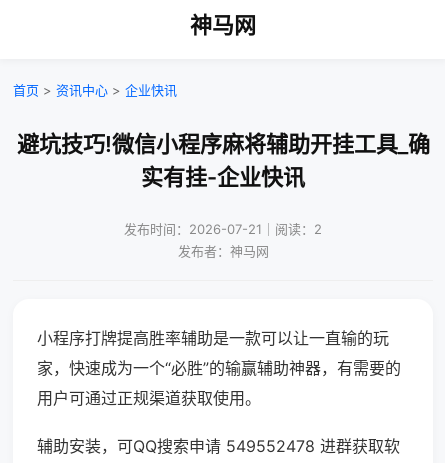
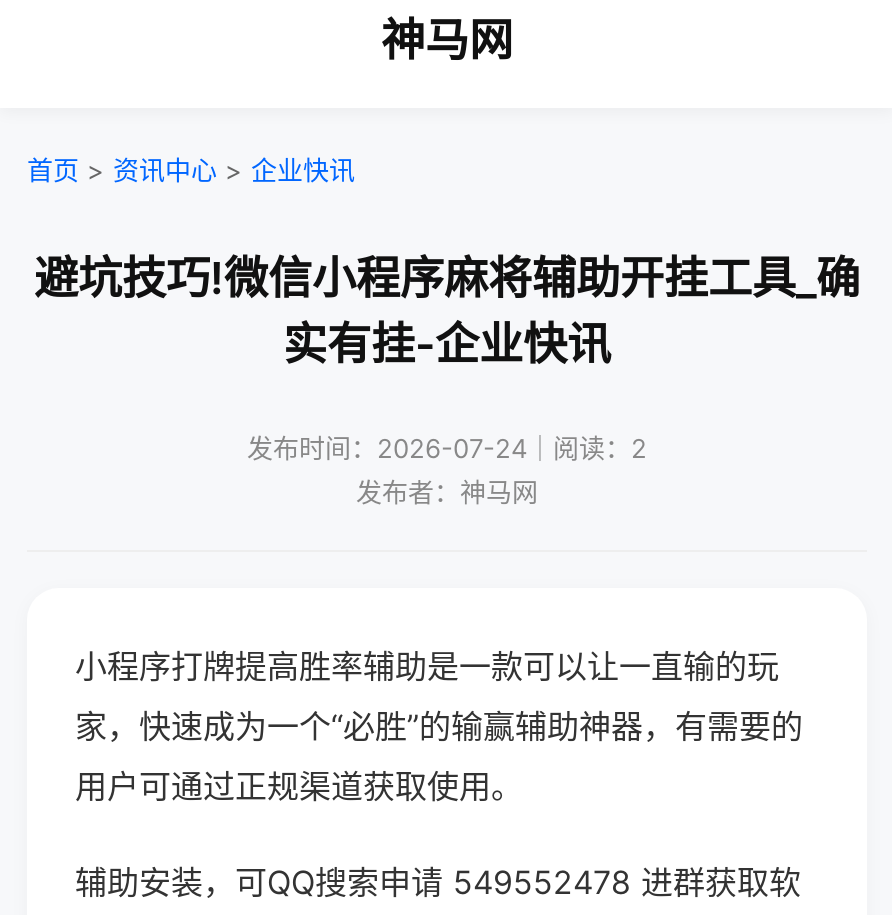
- 发布时间：2026-07-21｜阅读：2
+ 发布时间：2026-07-24｜阅读：2
